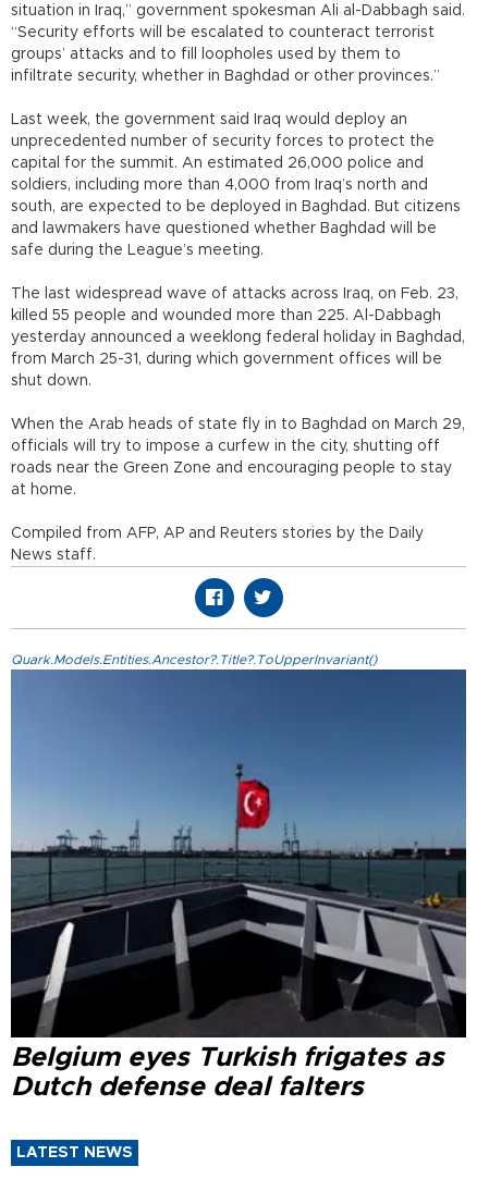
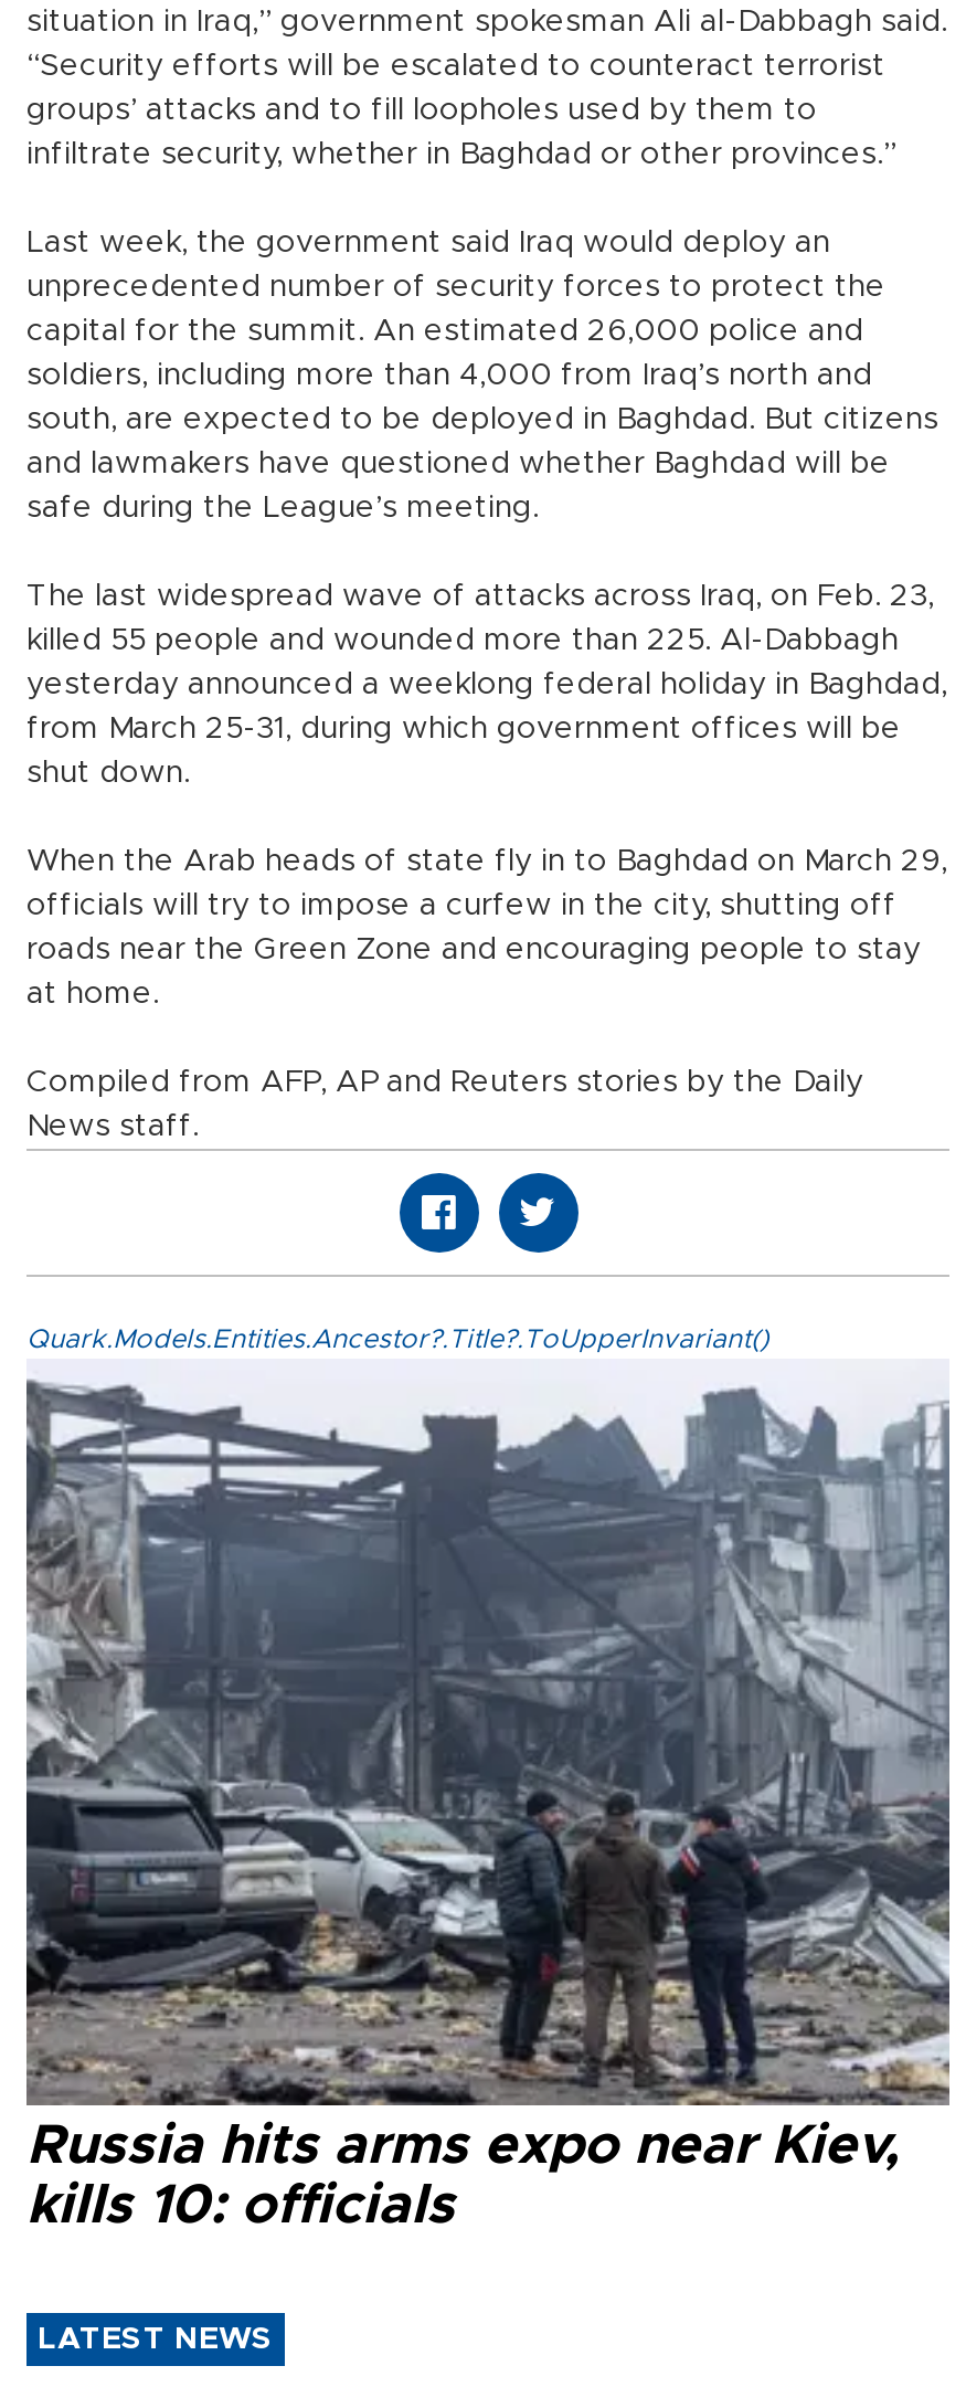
- [image]
- Belgium eyes Turkish frigates as
- Dutch defense deal falters
+ [image]
+ Russia hits arms expo near Kiev,
+ kills 10: officials
